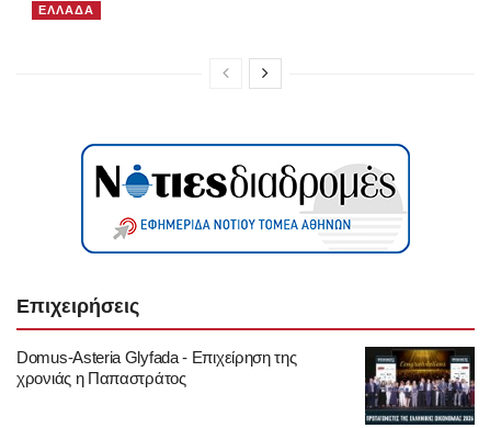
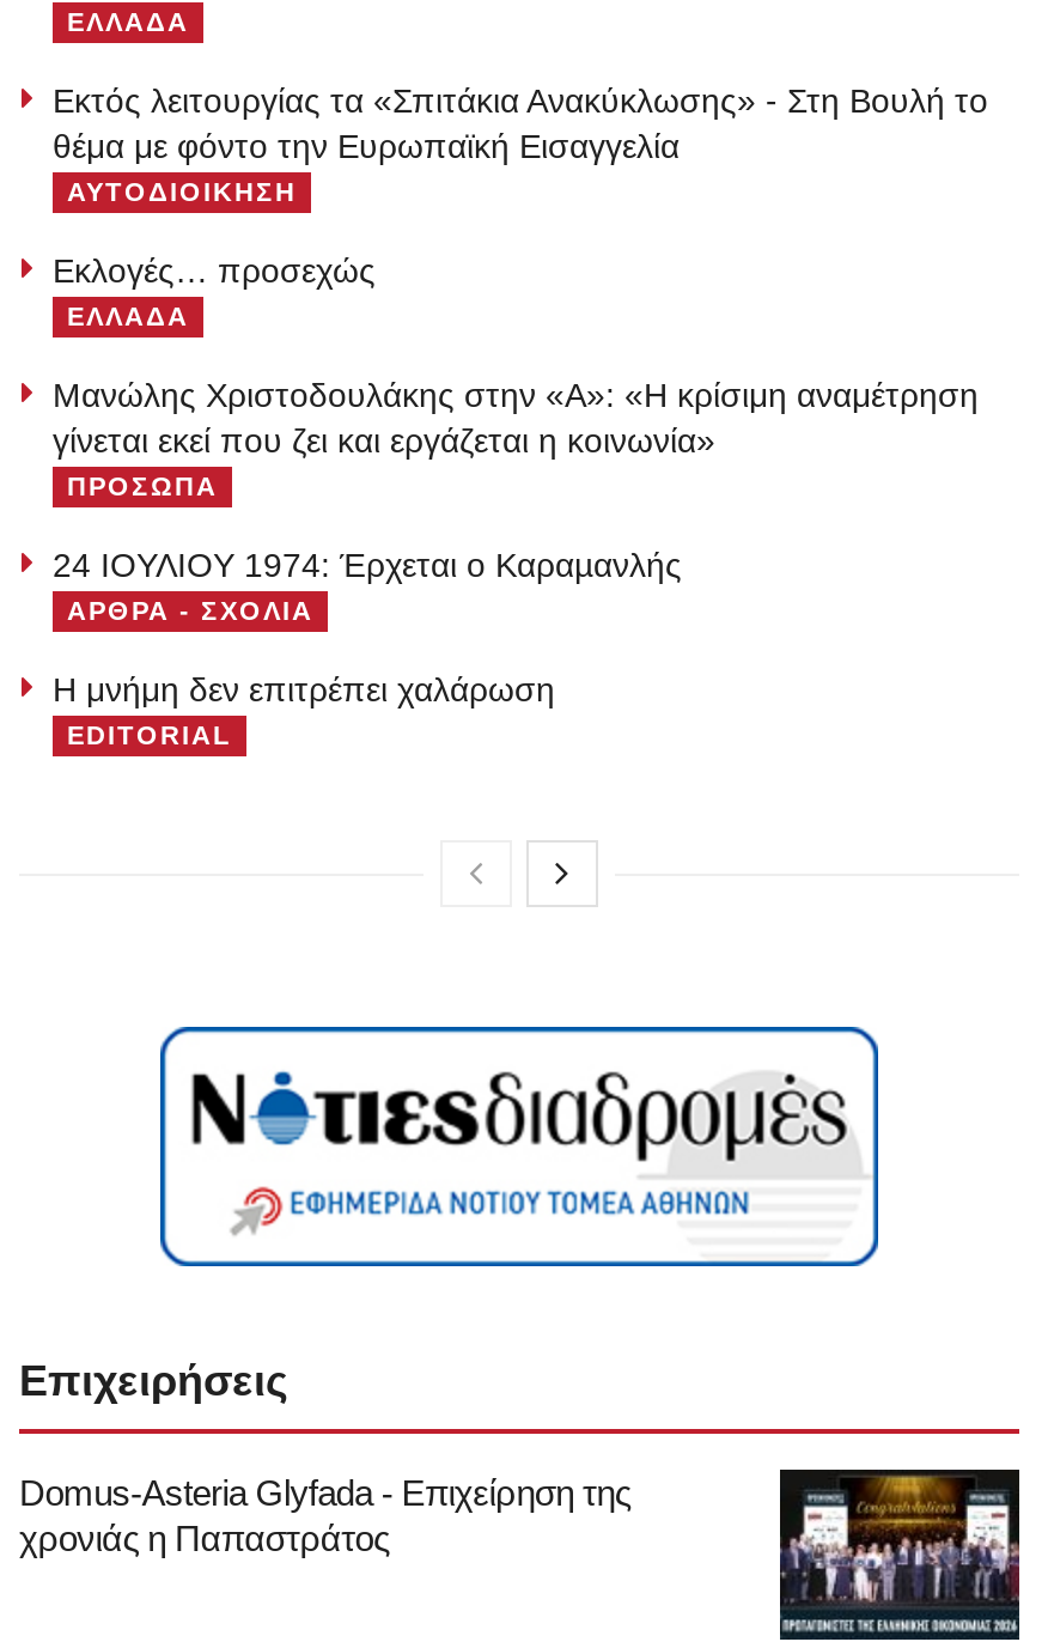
+ Εκτός λειτουργίας τα «Σπιτάκια Ανακύκλωσης» - Στη Βουλή το
+ θέμα με φόντο την Ευρωπαϊκή Εισαγγελία
+ ΑΥΤΟΔΙΟΙΚΗΣΗ
+ Εκλογές… προσεχώς
+ ΕΛΛΑΔΑ
+ Μανώλης Χριστοδουλάκης στην «Α»: «H κρίσιμη αναμέτρηση
+ γίνεται εκεί που ζει και εργάζεται η κοινωνία»
+ ΠΡΟΣΩΠΑ
+ 24 ΙΟΥΛΙΟΥ 1974: Έρχεται ο Καραµανλής
+ ΑΡΘΡΑ - ΣΧΟΛΙΑ
+ Η μνήμη δεν επιτρέπει χαλάρωση
+ EDITORIAL
